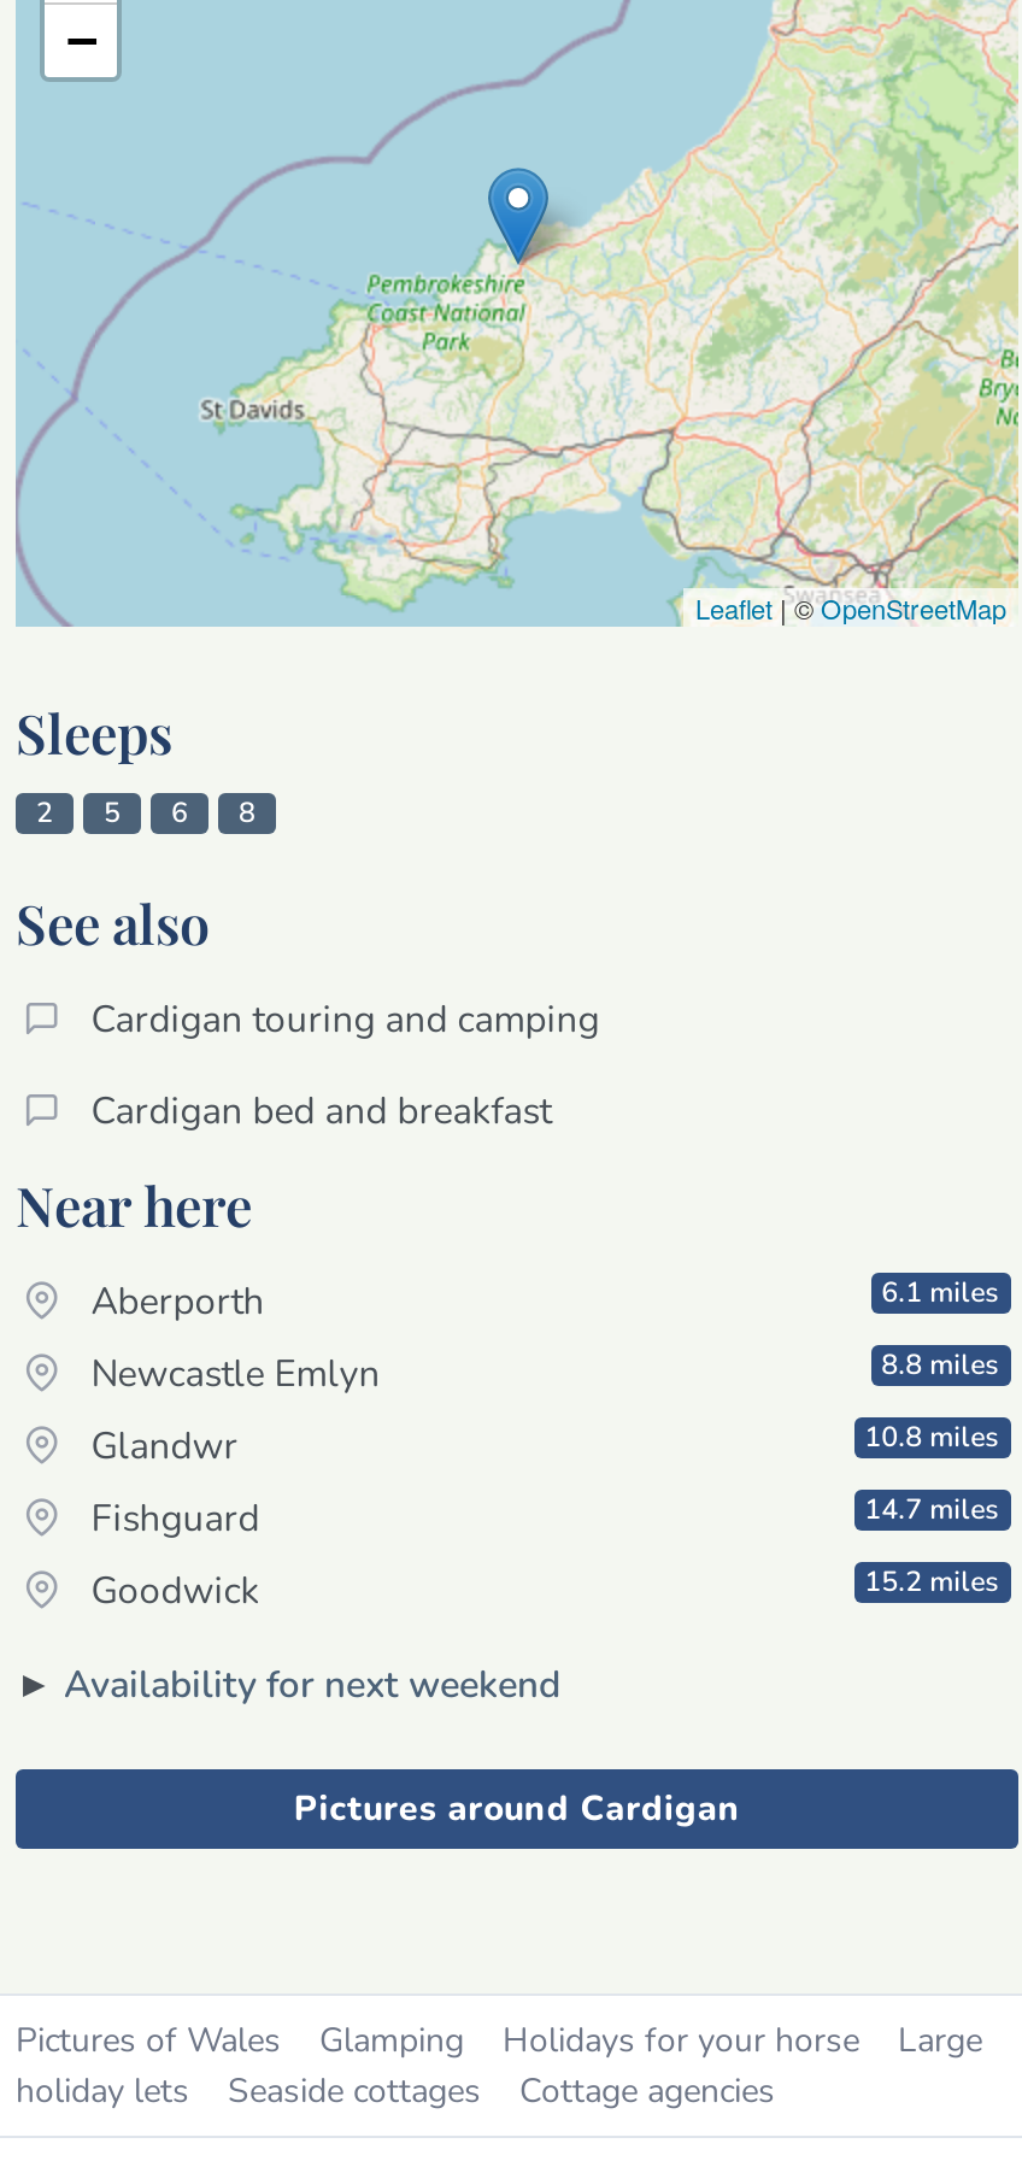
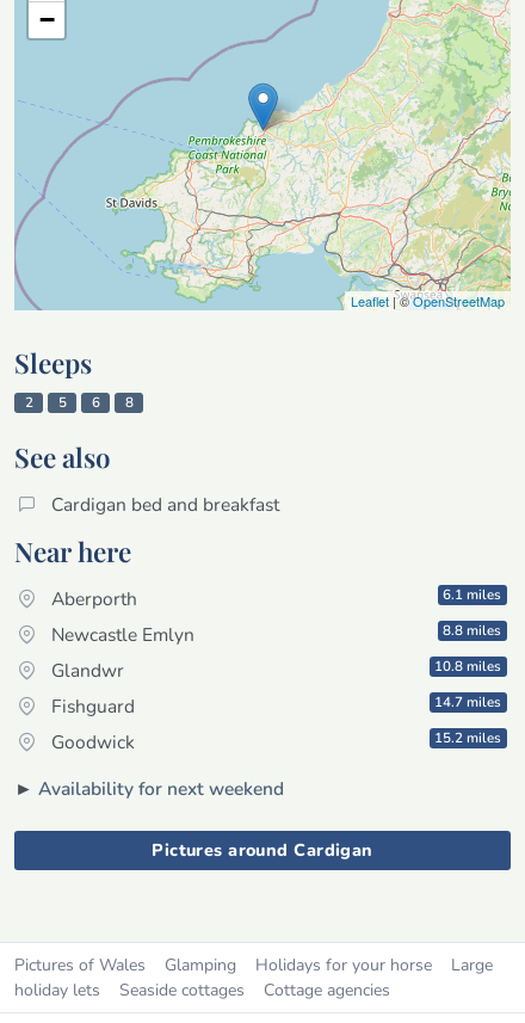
- Cardigan touring and camping
